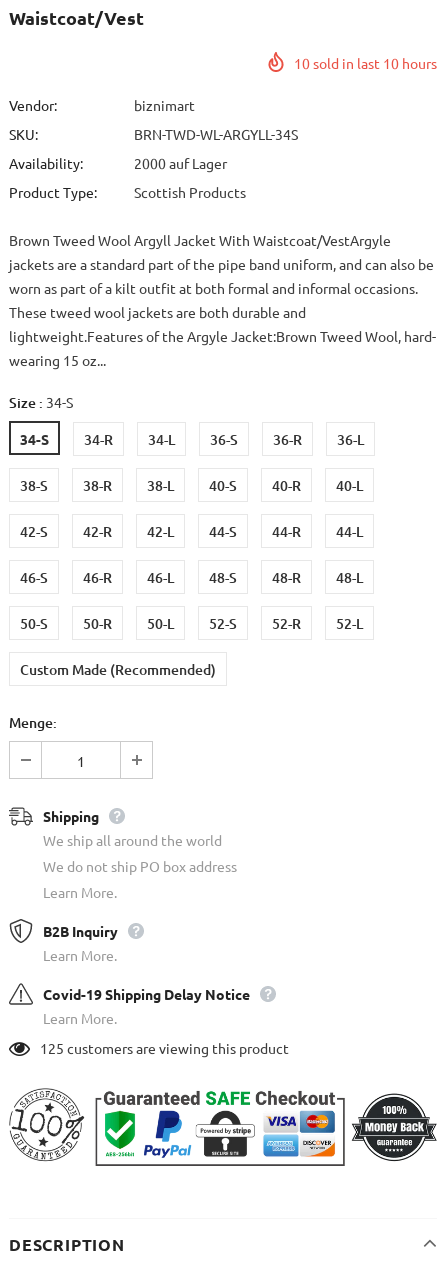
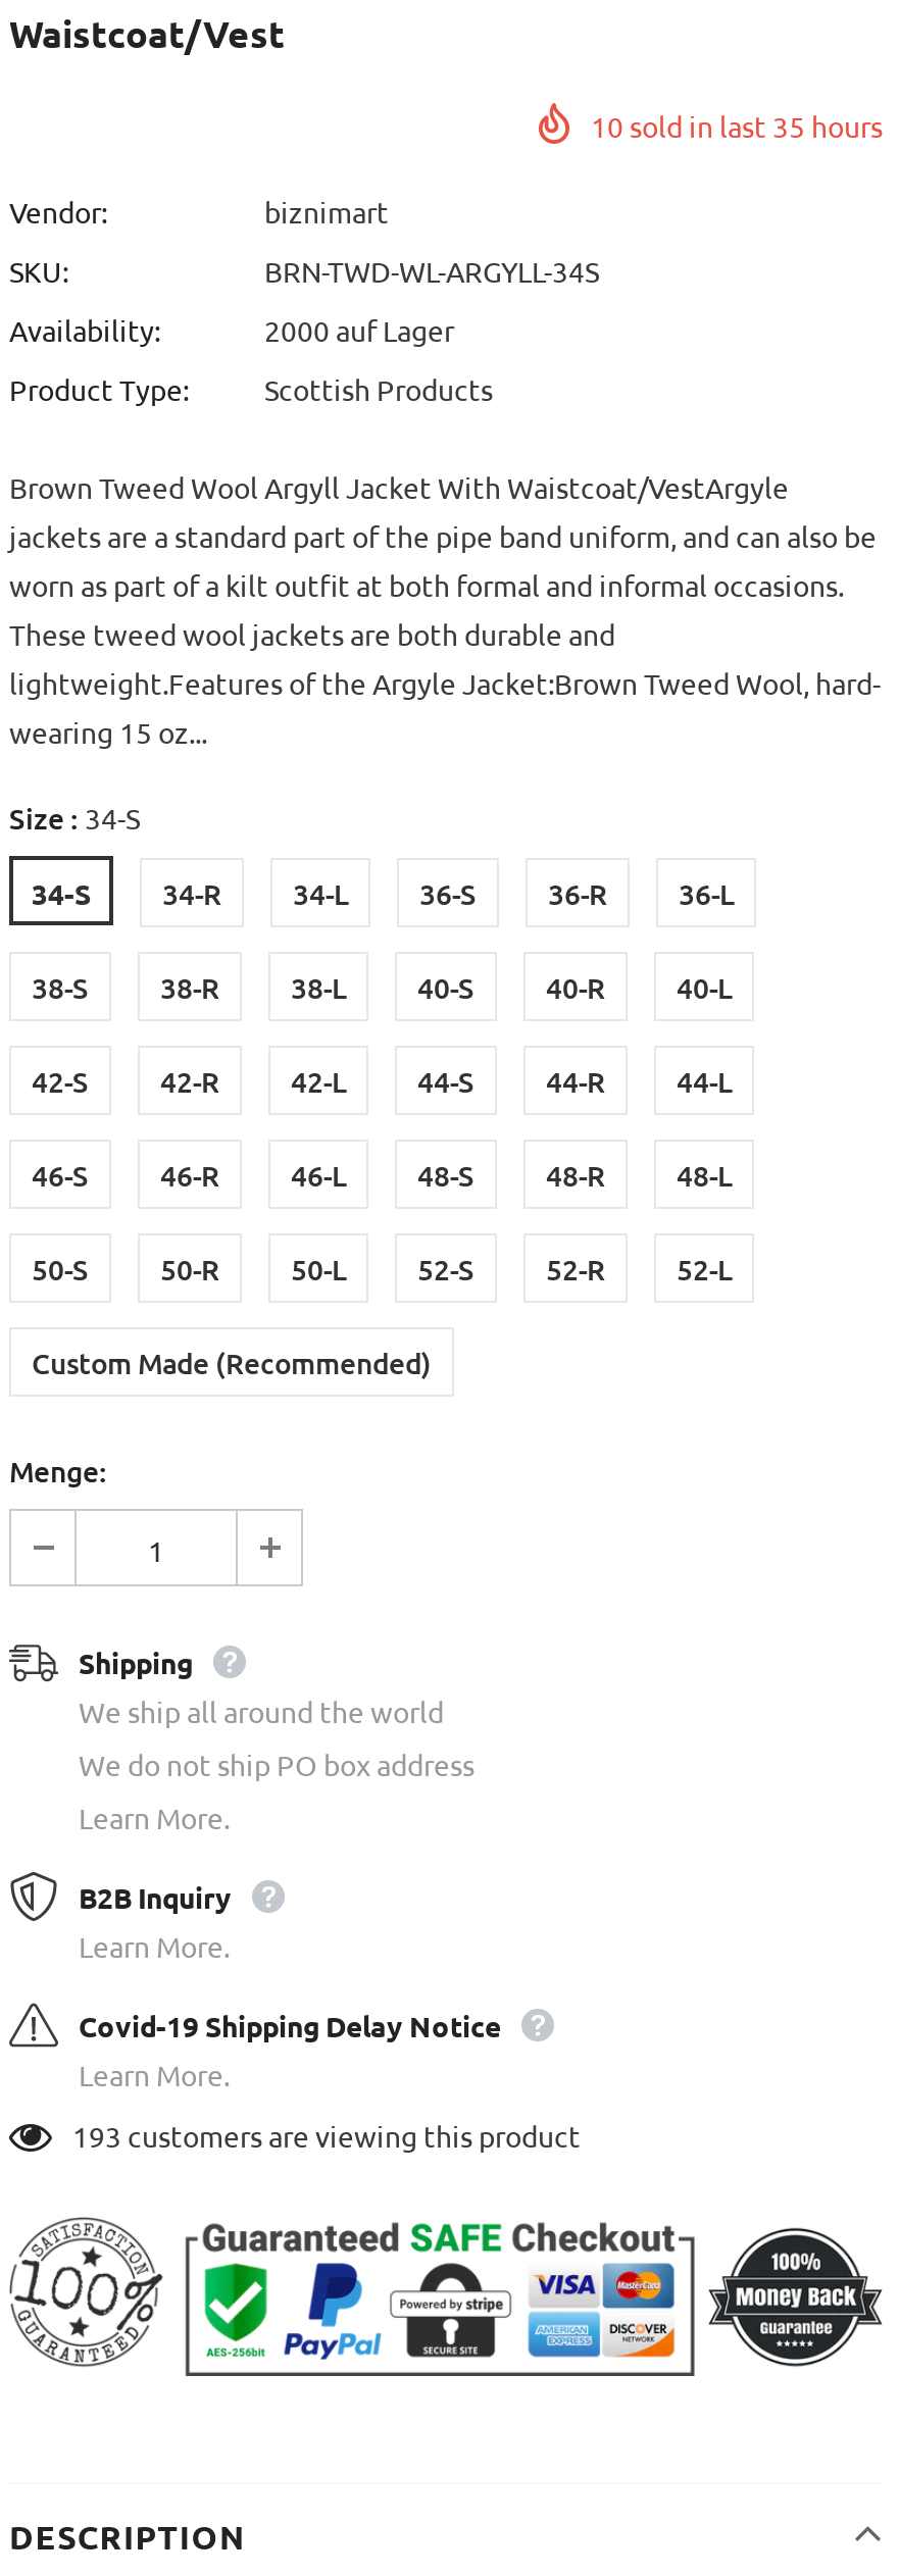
- 10 sold in last 10 hours
+ 10 sold in last 35 hours

- 125 customers are viewing this product
+ 193 customers are viewing this product
